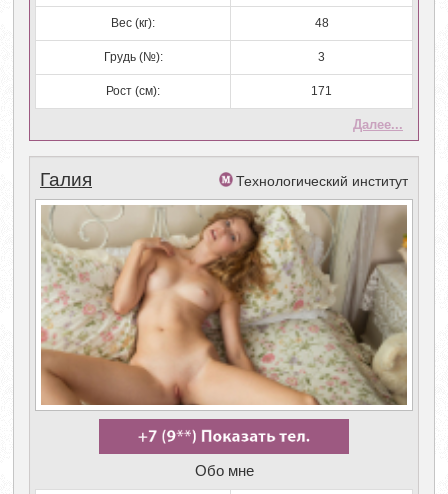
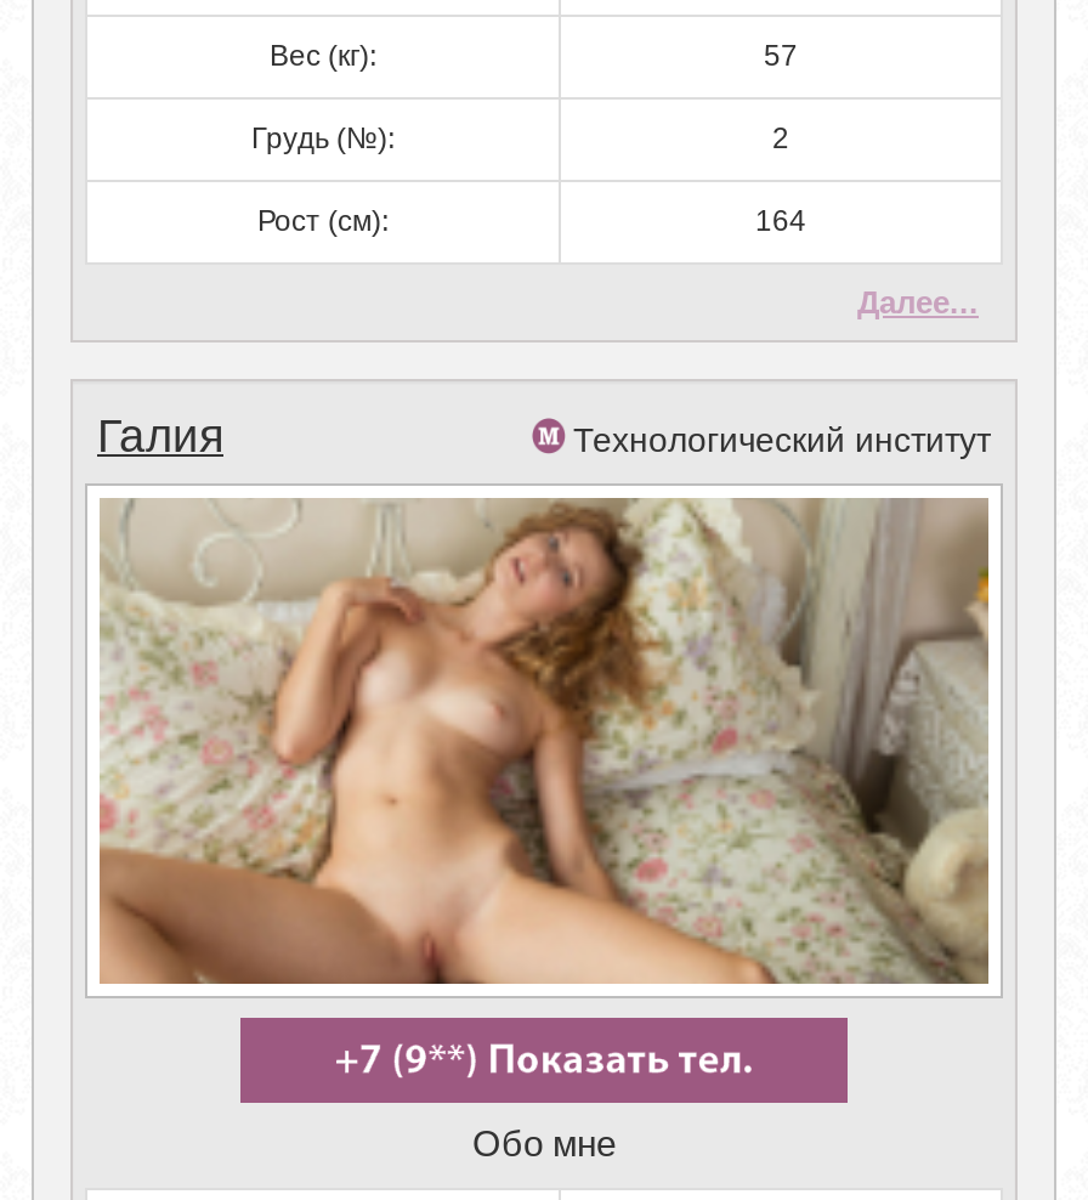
- 48
+ 57

- 3
+ 2

- 171
+ 164
